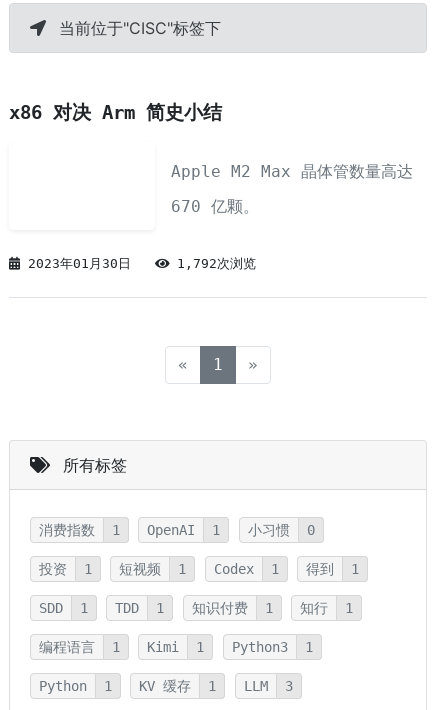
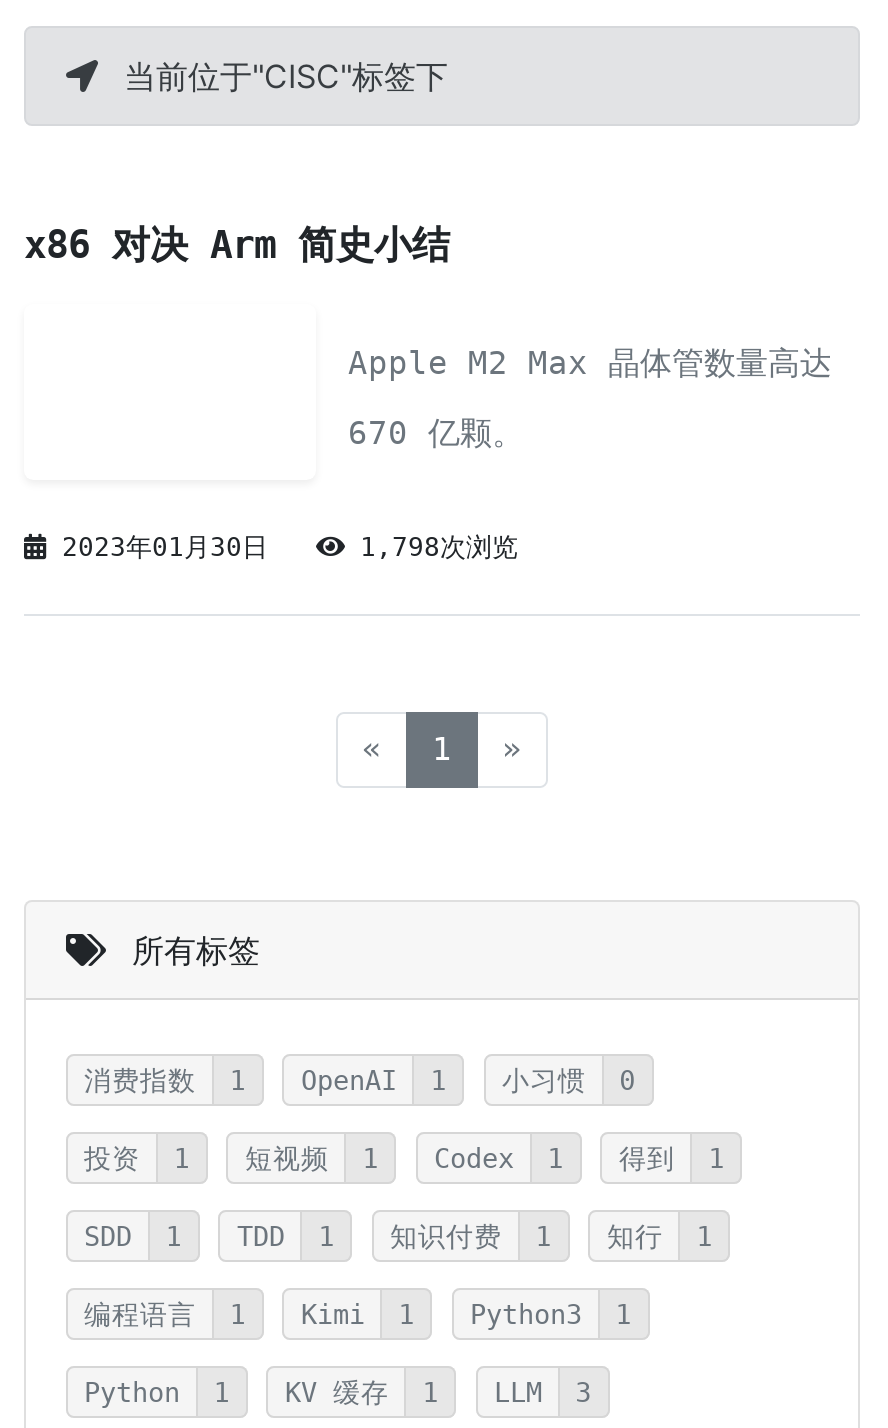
- 1,792次浏览
+ 1,798次浏览
